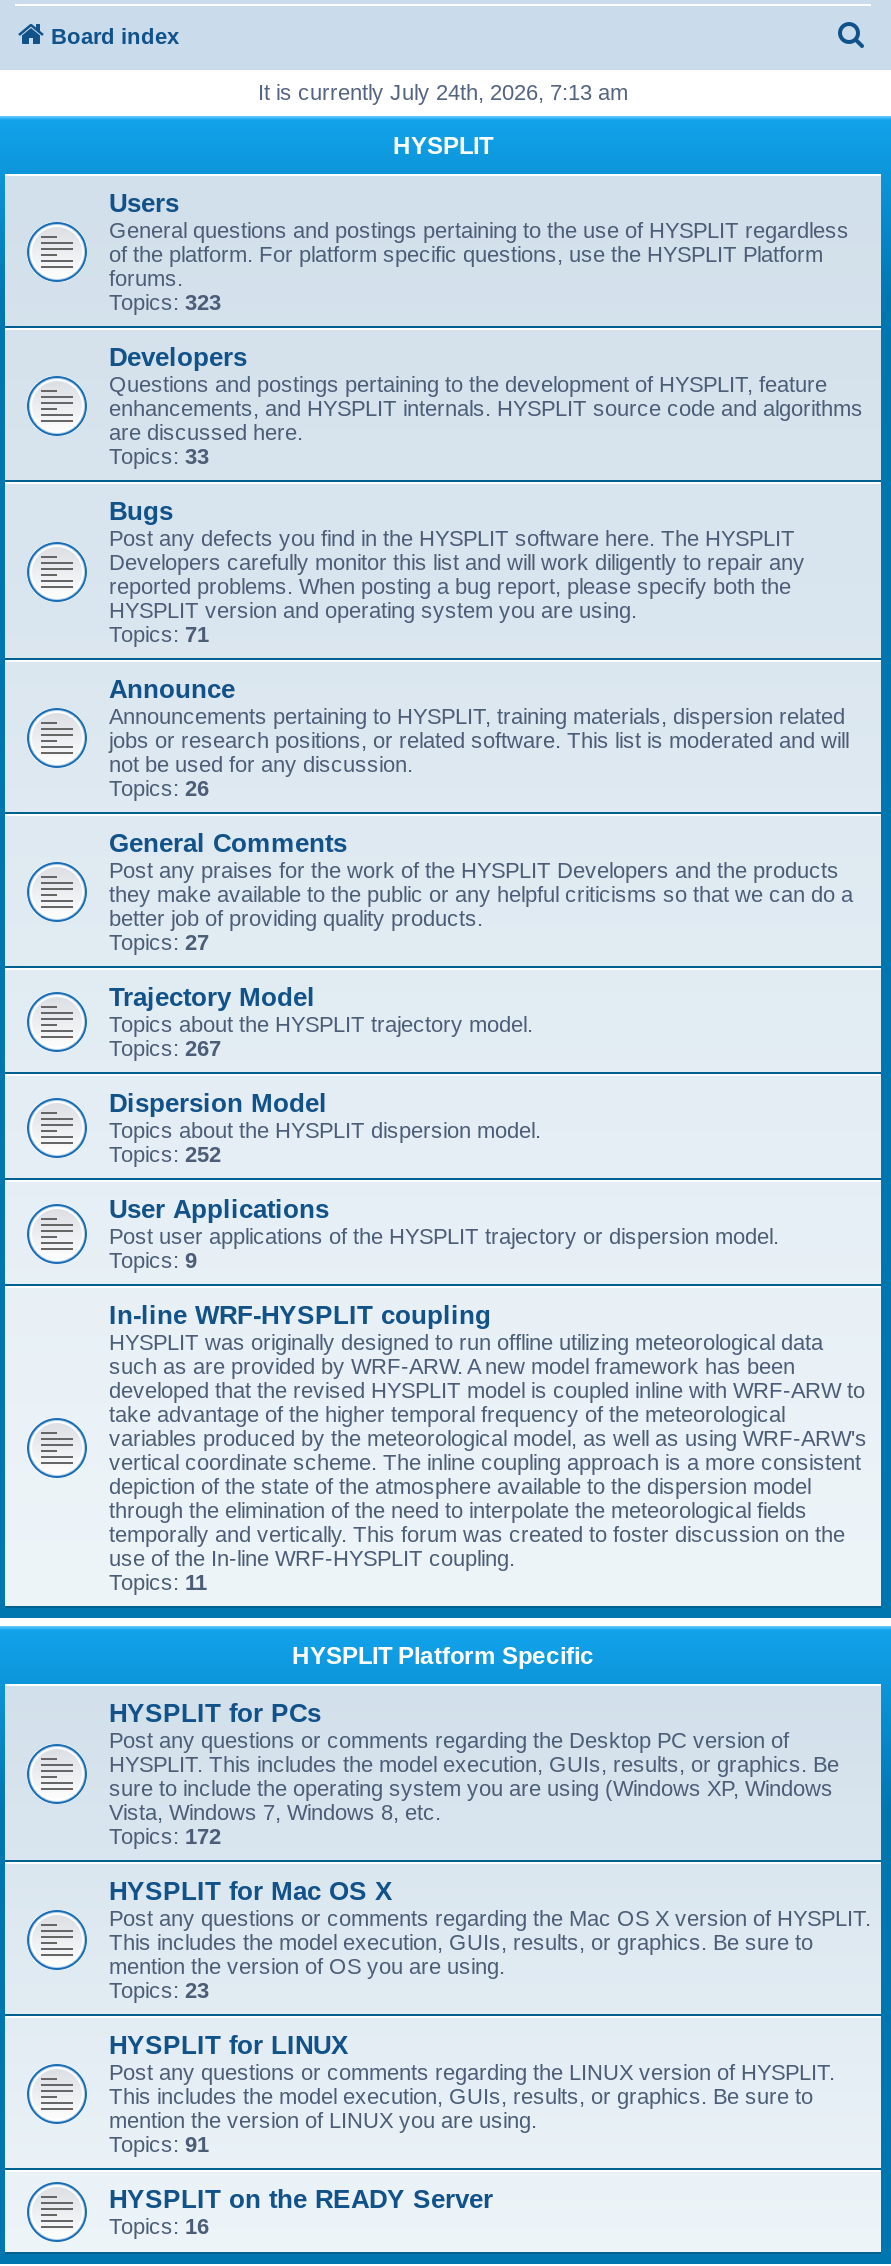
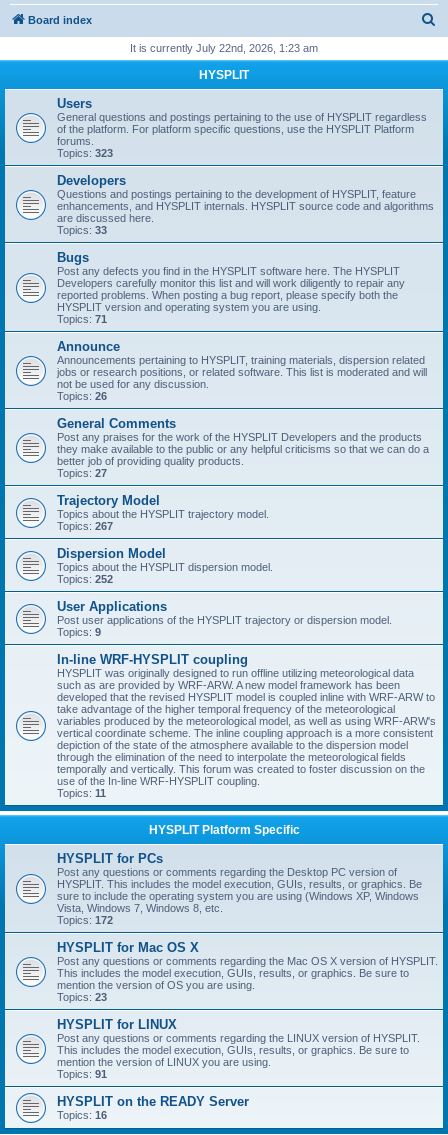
- It is currently July 24th, 2026, 7:13 am
+ It is currently July 22nd, 2026, 1:23 am
